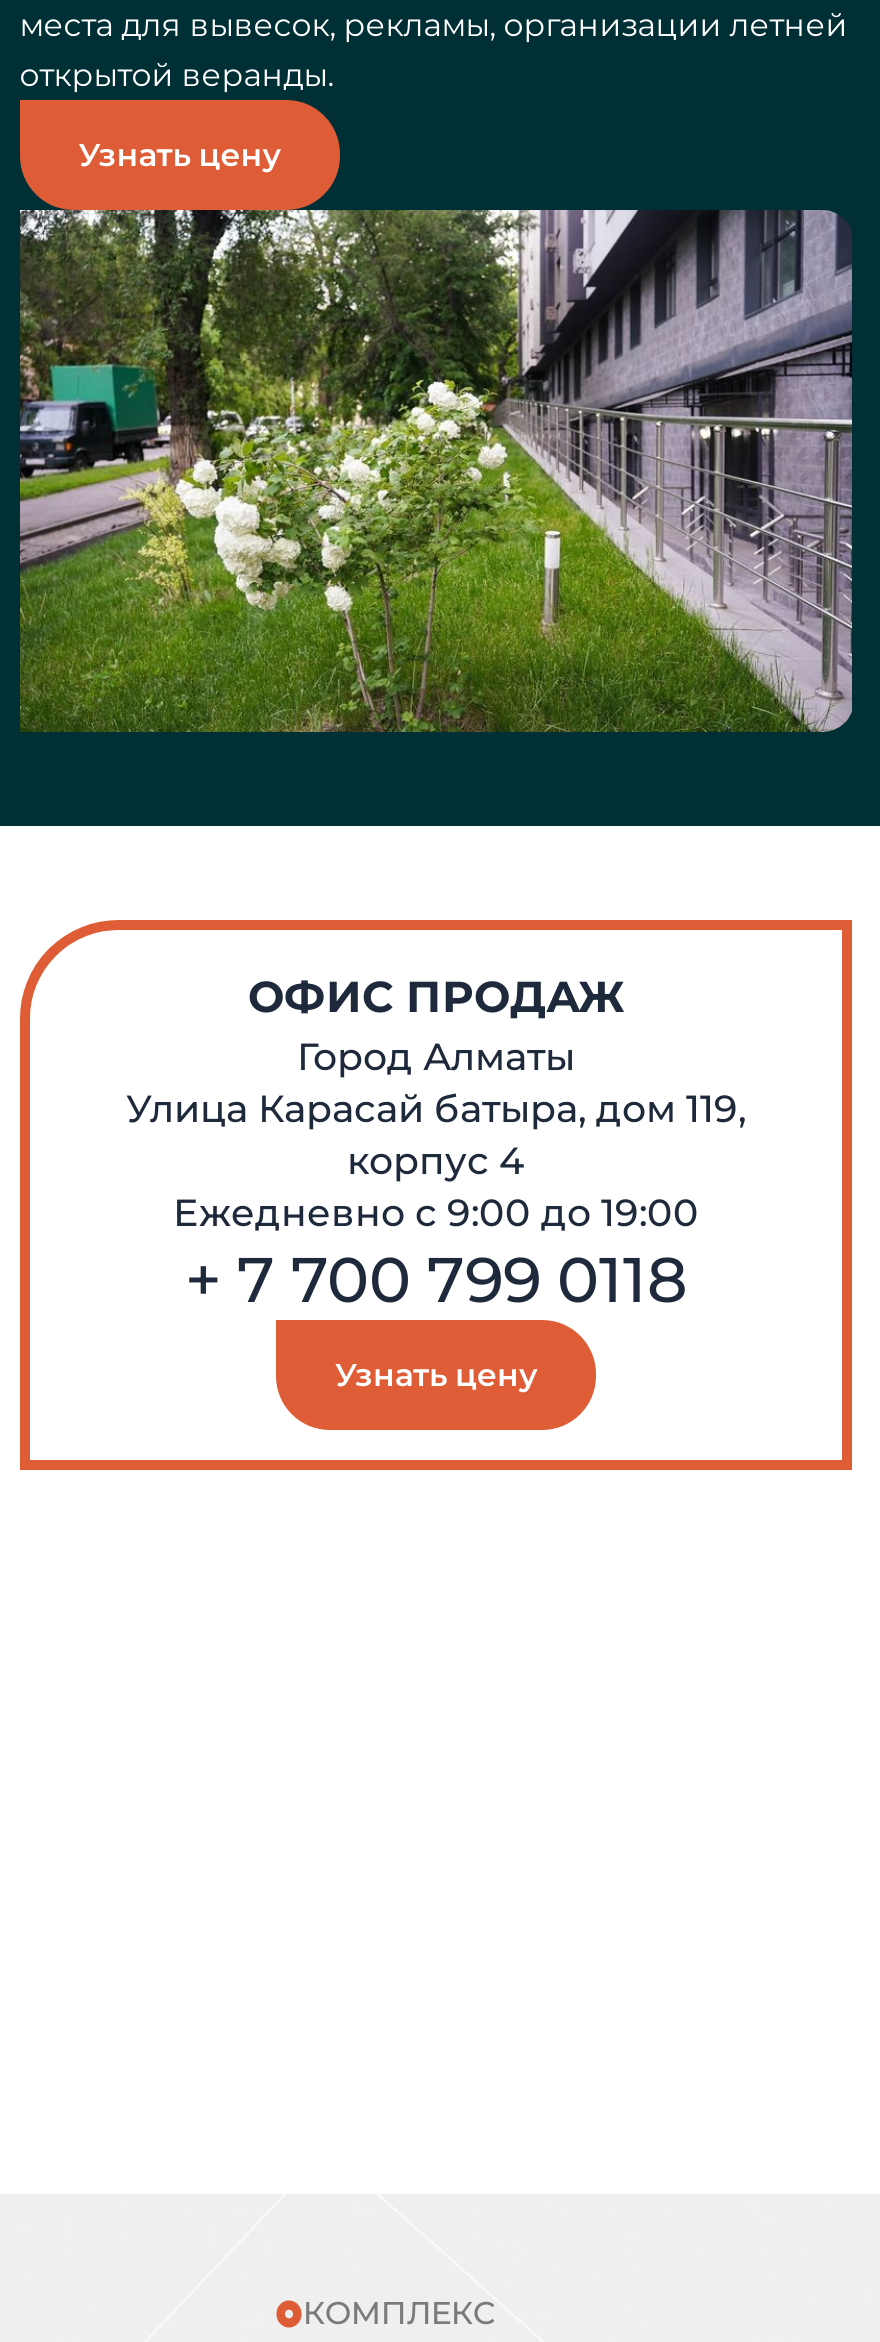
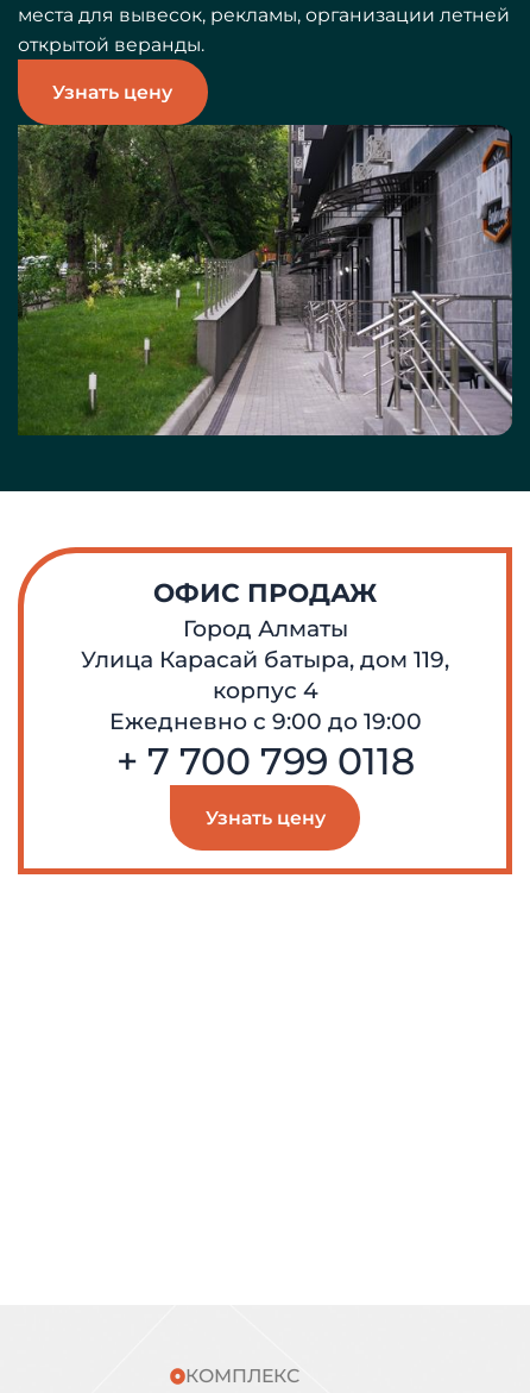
- [image]
+ [image]
